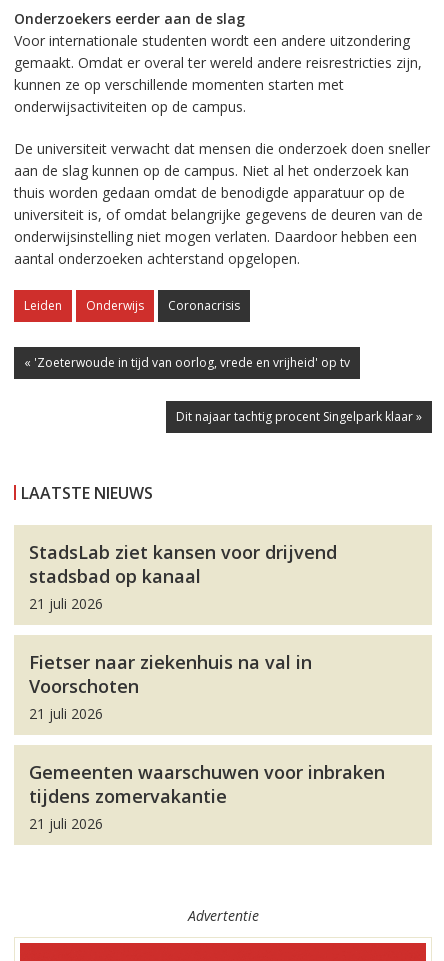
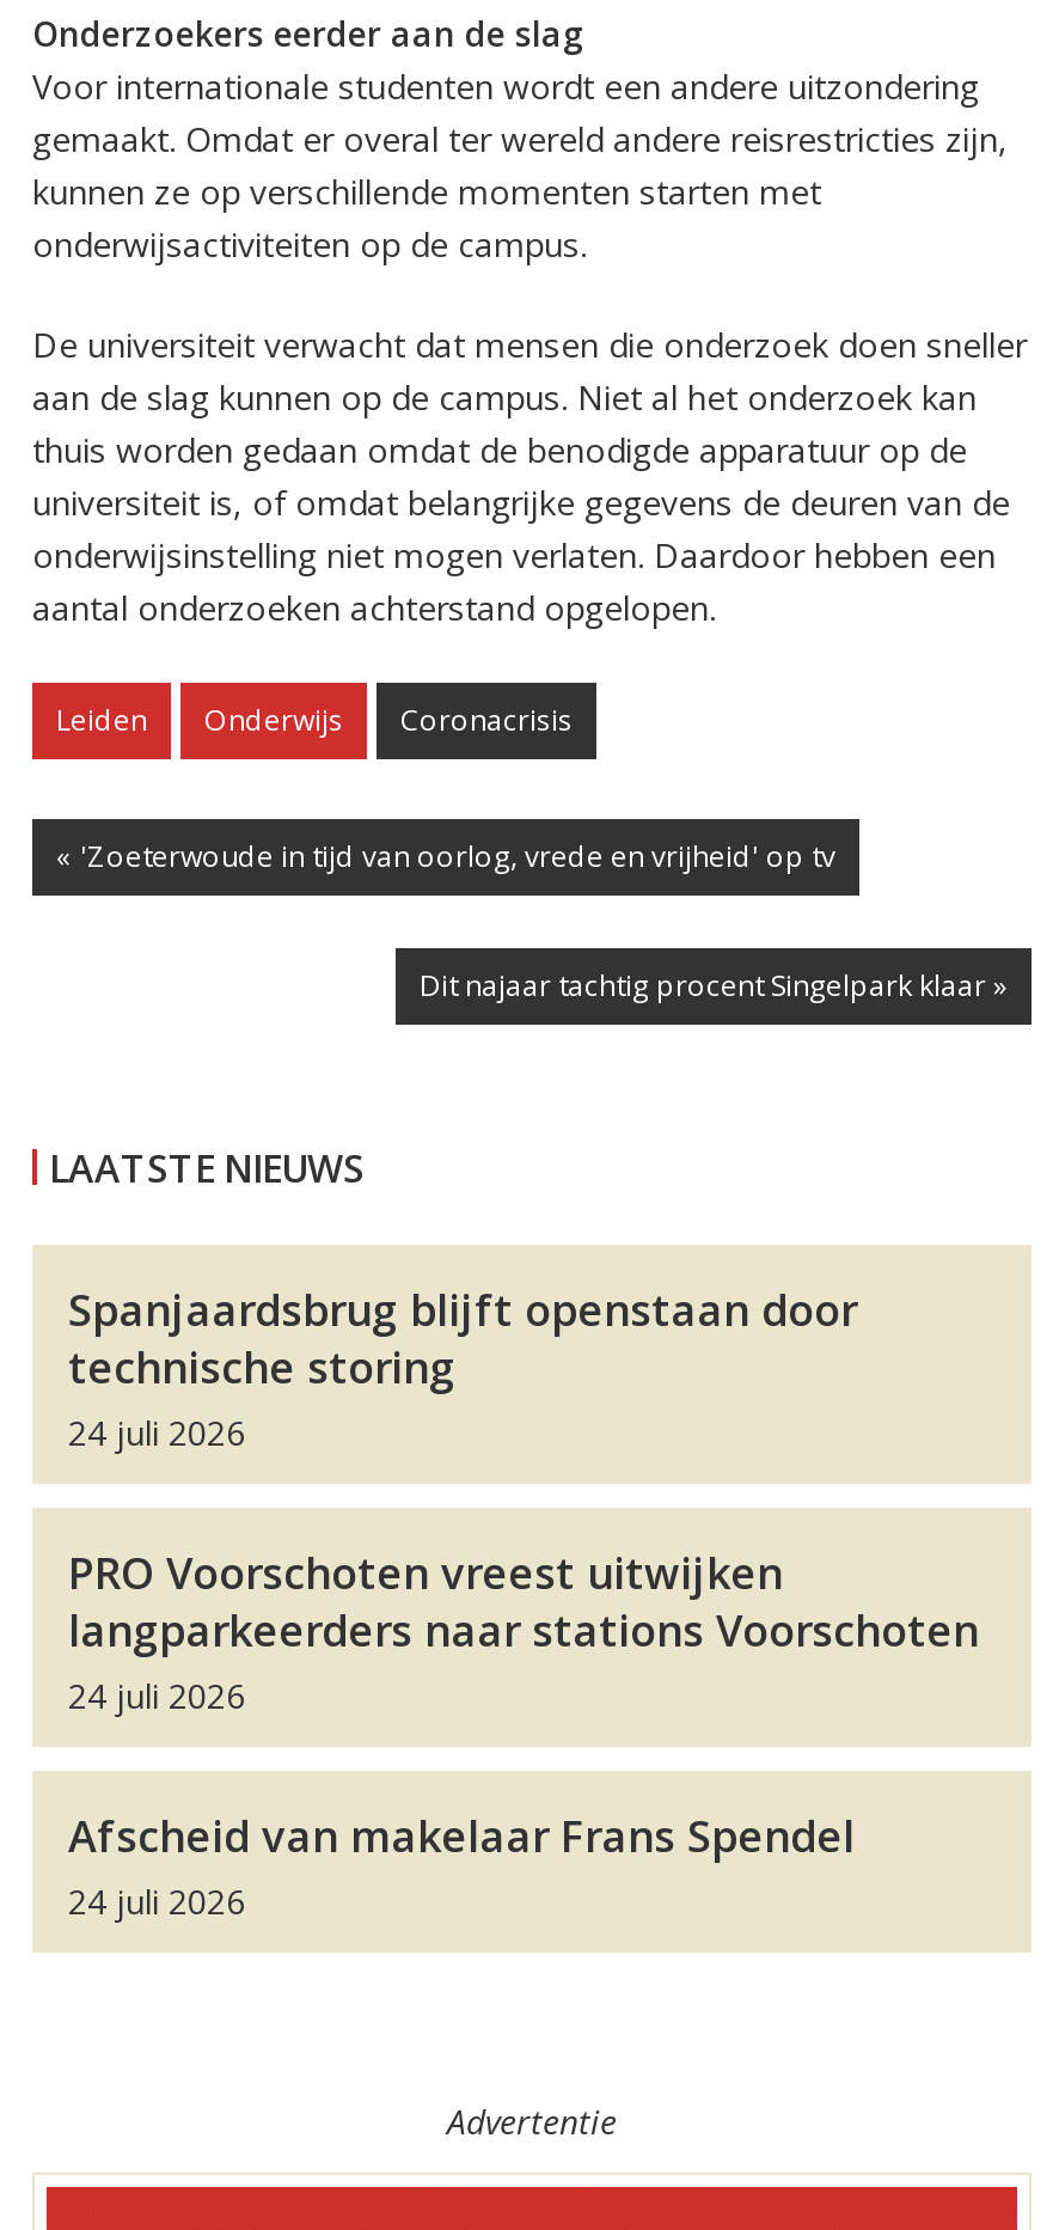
- StadsLab ziet kansen voor drijvend
- stadsbad op kanaal
- 21 juli 2026
+ Spanjaardsbrug blijft openstaan door
+ technische storing
+ 24 juli 2026

- Fietser naar ziekenhuis na val in
- Voorschoten
- 21 juli 2026
+ PRO Voorschoten vreest uitwijken
+ langparkeerders naar stations Voorschoten
+ 24 juli 2026

- Gemeenten waarschuwen voor inbraken
- tijdens zomervakantie
- 21 juli 2026
+ Afscheid van makelaar Frans Spendel
+ 24 juli 2026
